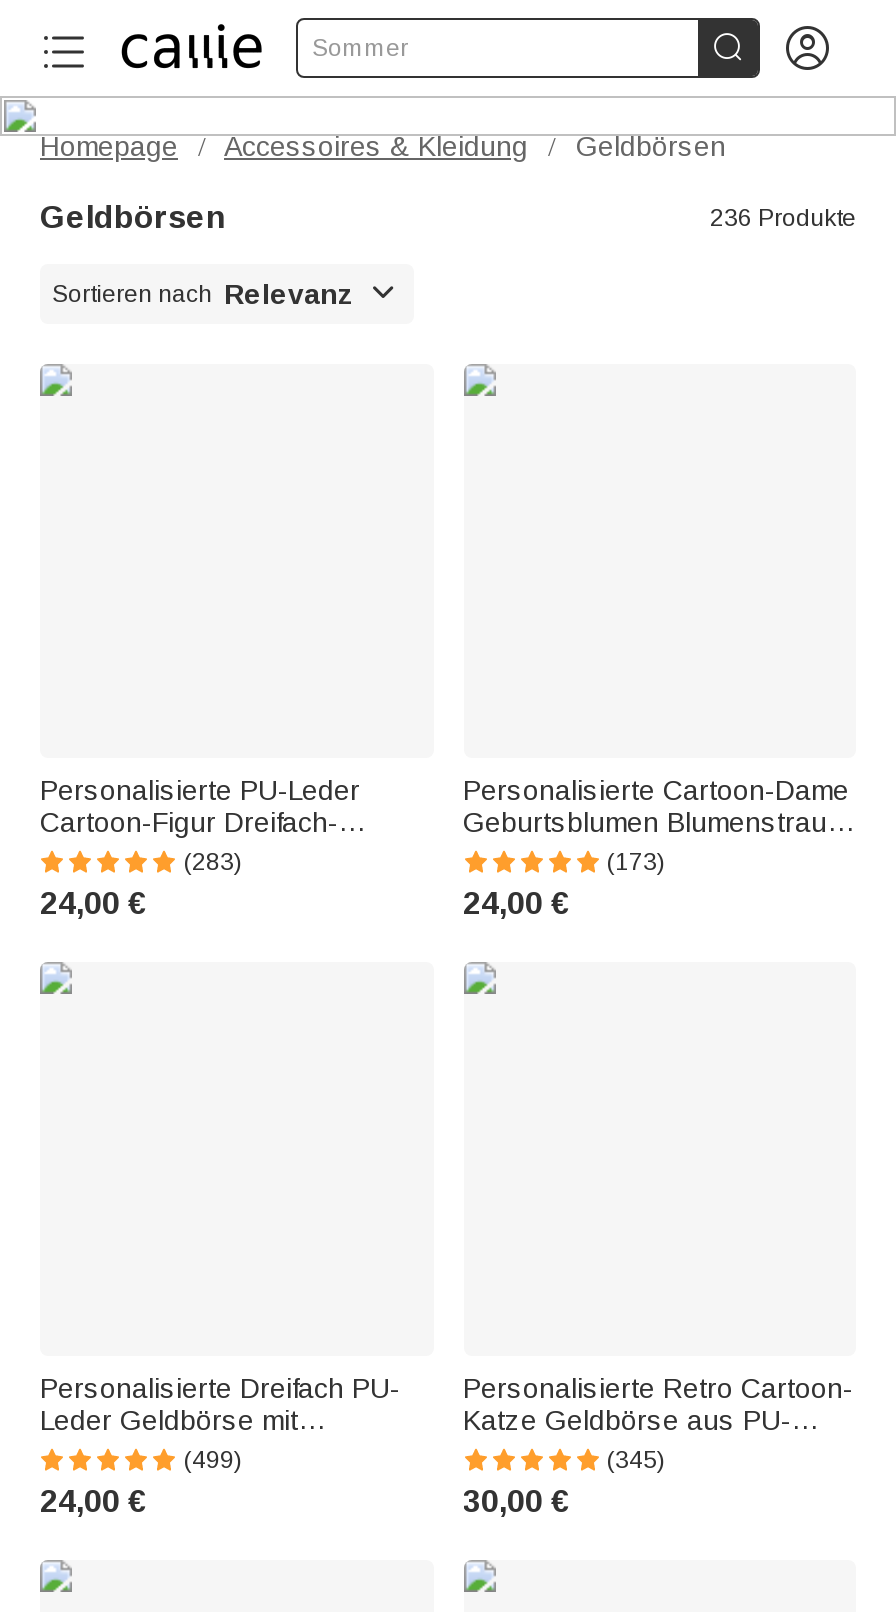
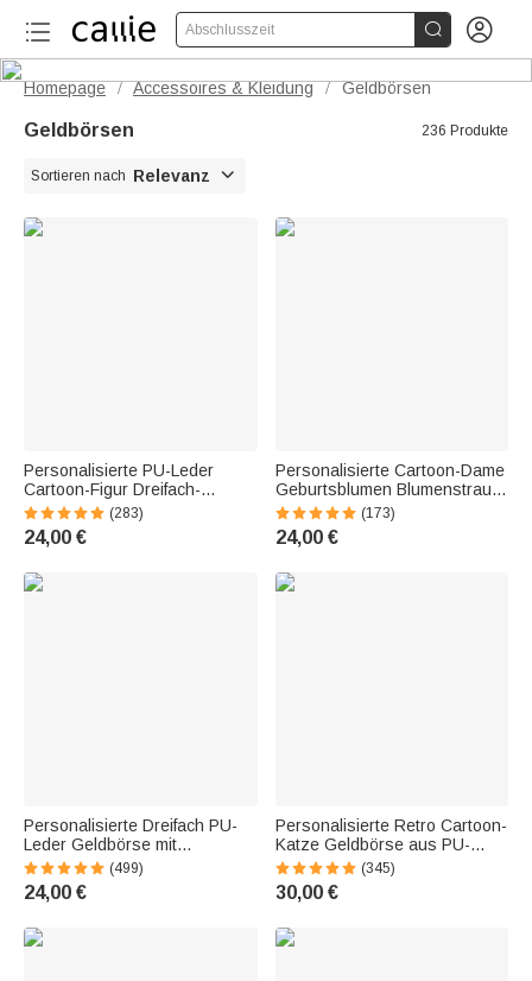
- Sommer
+ Abschlusszeit
